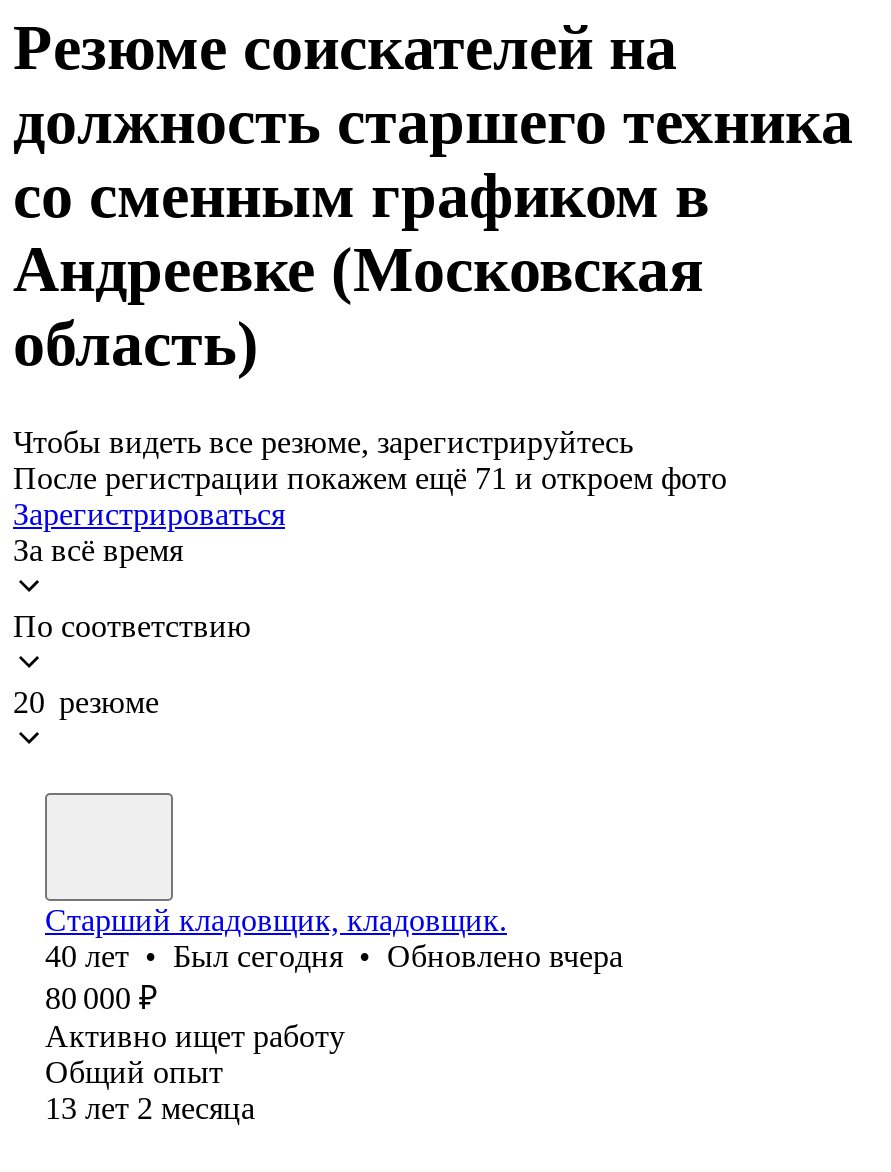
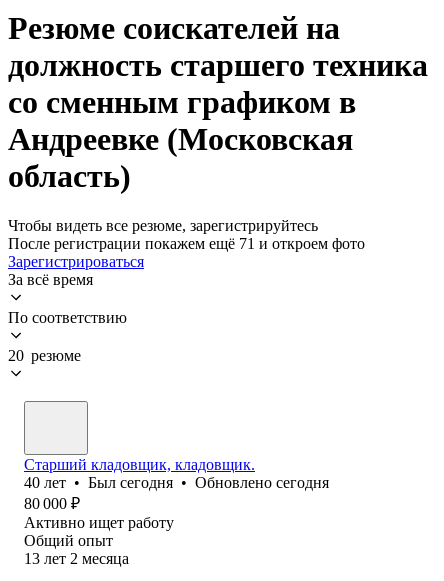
- 40 лет • Был сегодня • Обновлено вчера
+ 40 лет • Был сегодня • Обновлено сегодня
